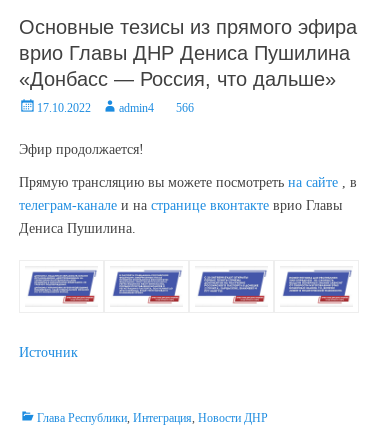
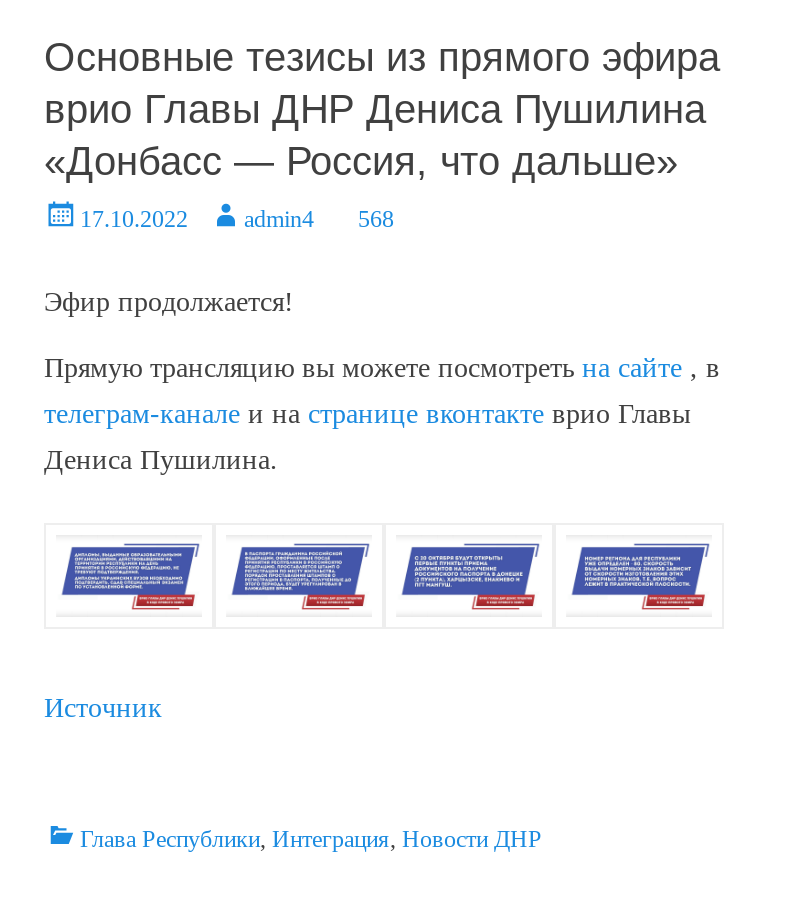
- 566
+ 568
